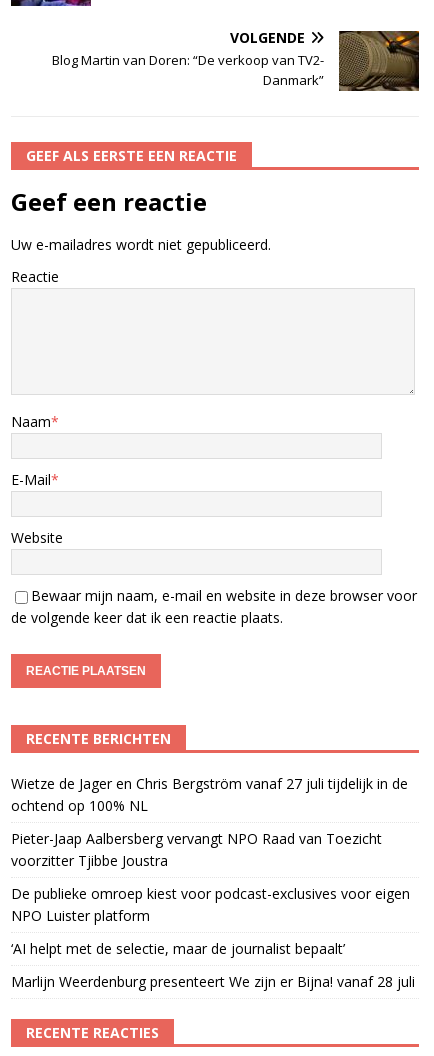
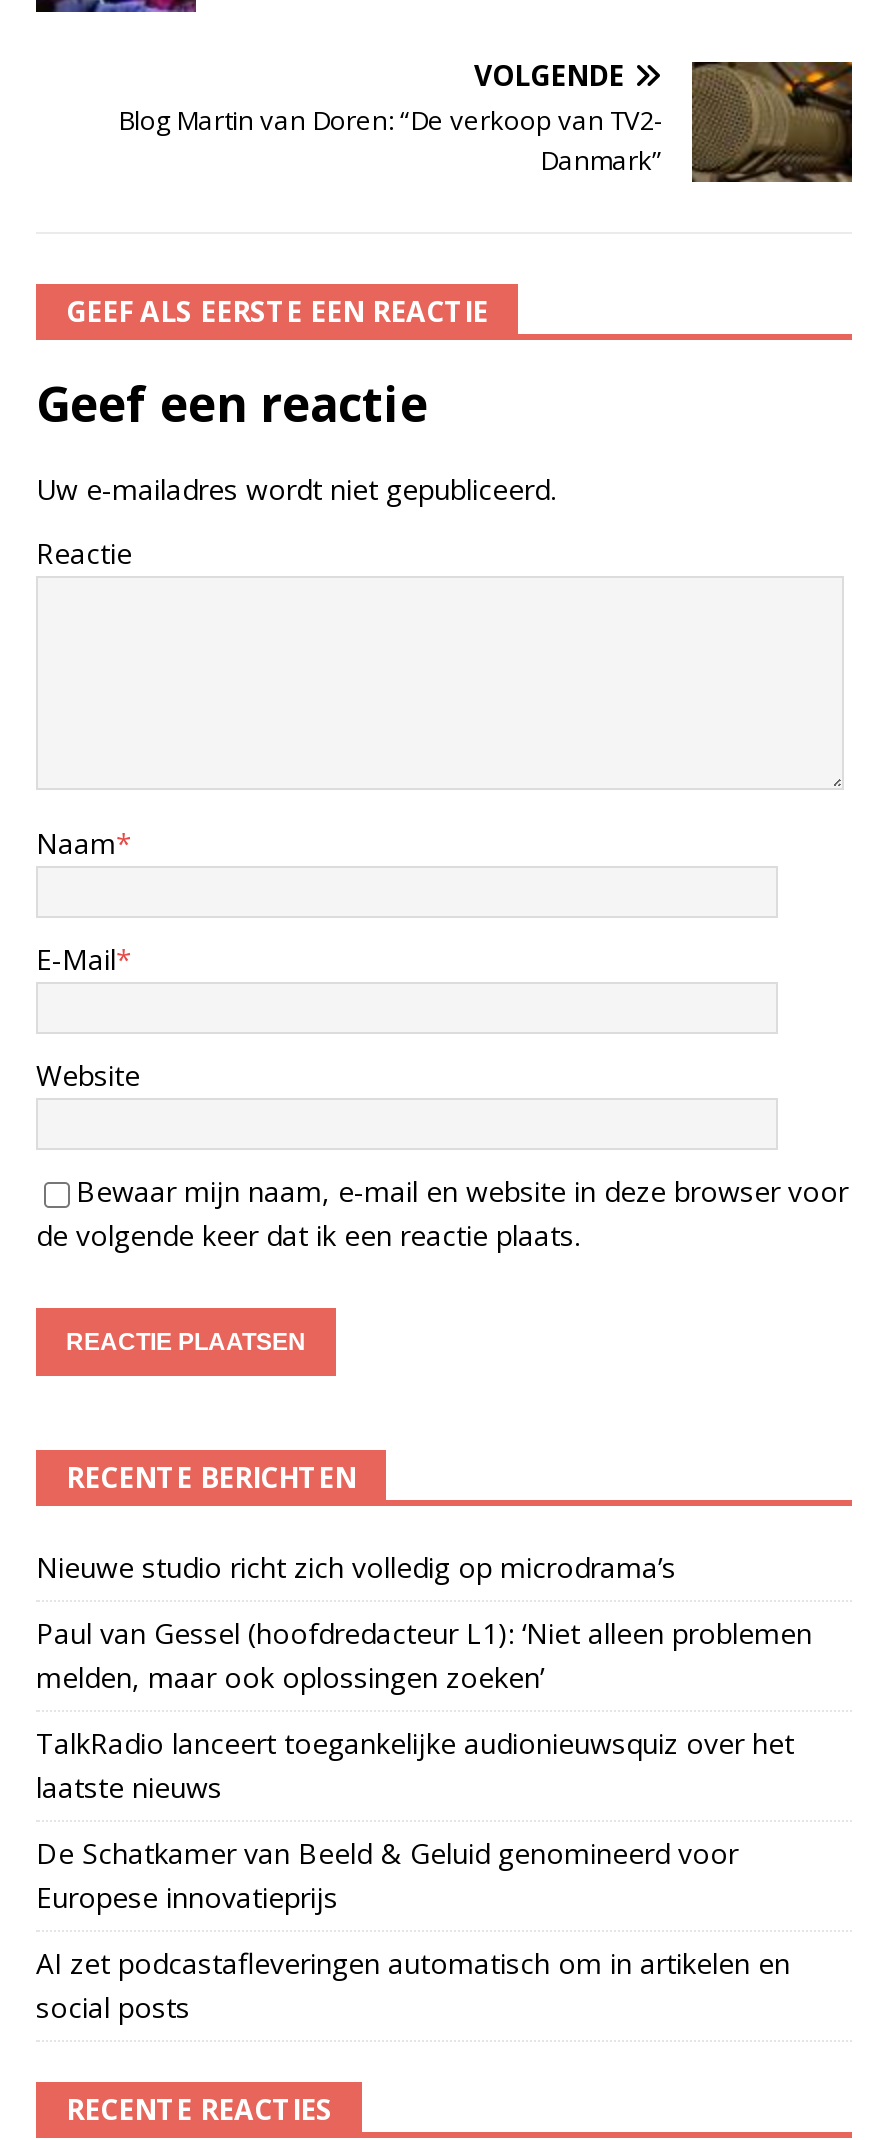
- Wietze de Jager en Chris Bergström vanaf 27 juli tijdelijk in de
- ochtend op 100% NL
+ Nieuwe studio richt zich volledig op microdrama’s

- Pieter-Jaap Aalbersberg vervangt NPO Raad van Toezicht
- voorzitter Tjibbe Joustra
+ Paul van Gessel (hoofdredacteur L1): ‘Niet alleen problemen
+ melden, maar ook oplossingen zoeken’

- De publieke omroep kiest voor podcast-exclusives voor eigen
- NPO Luister platform
+ TalkRadio lanceert toegankelijke audionieuwsquiz over het
+ laatste nieuws

- ‘AI helpt met de selectie, maar de journalist bepaalt’
+ De Schatkamer van Beeld & Geluid genomineerd voor
+ Europese innovatieprijs

- Marlijn Weerdenburg presenteert We zijn er Bijna! vanaf 28 juli
+ AI zet podcastafleveringen automatisch om in artikelen en
+ social posts
